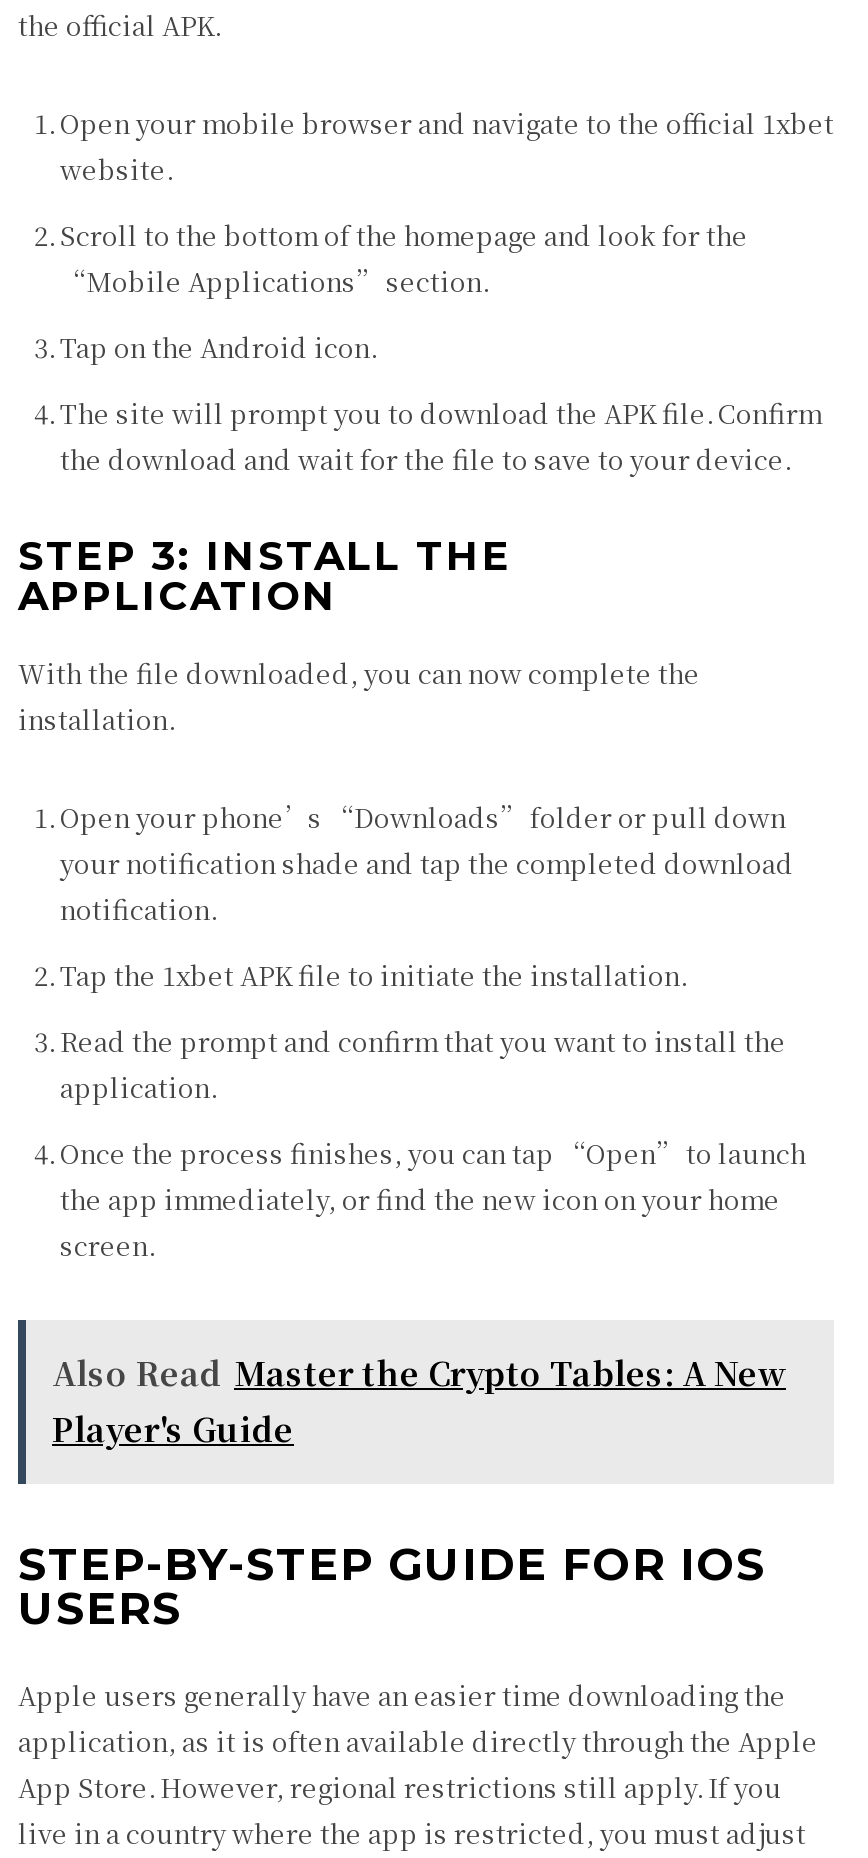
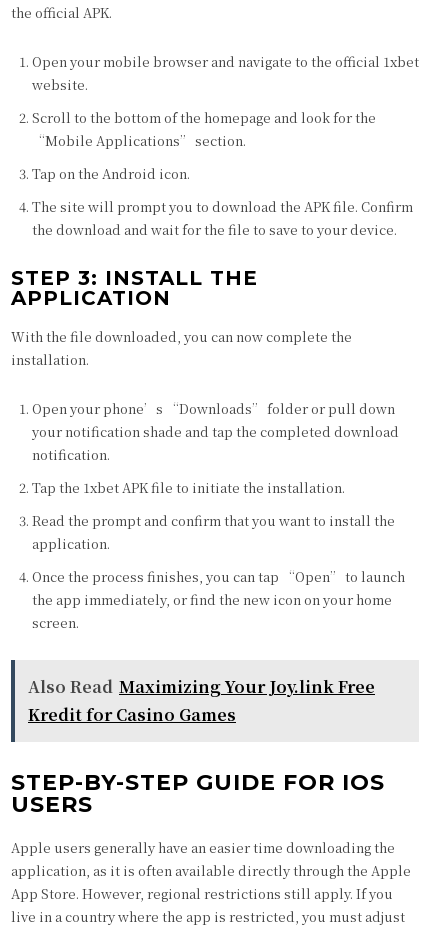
- Also Read Master the Crypto Tables: A New
- Player's Guide
+ Also Read Maximizing Your Joy.link Free
+ Kredit for Casino Games
